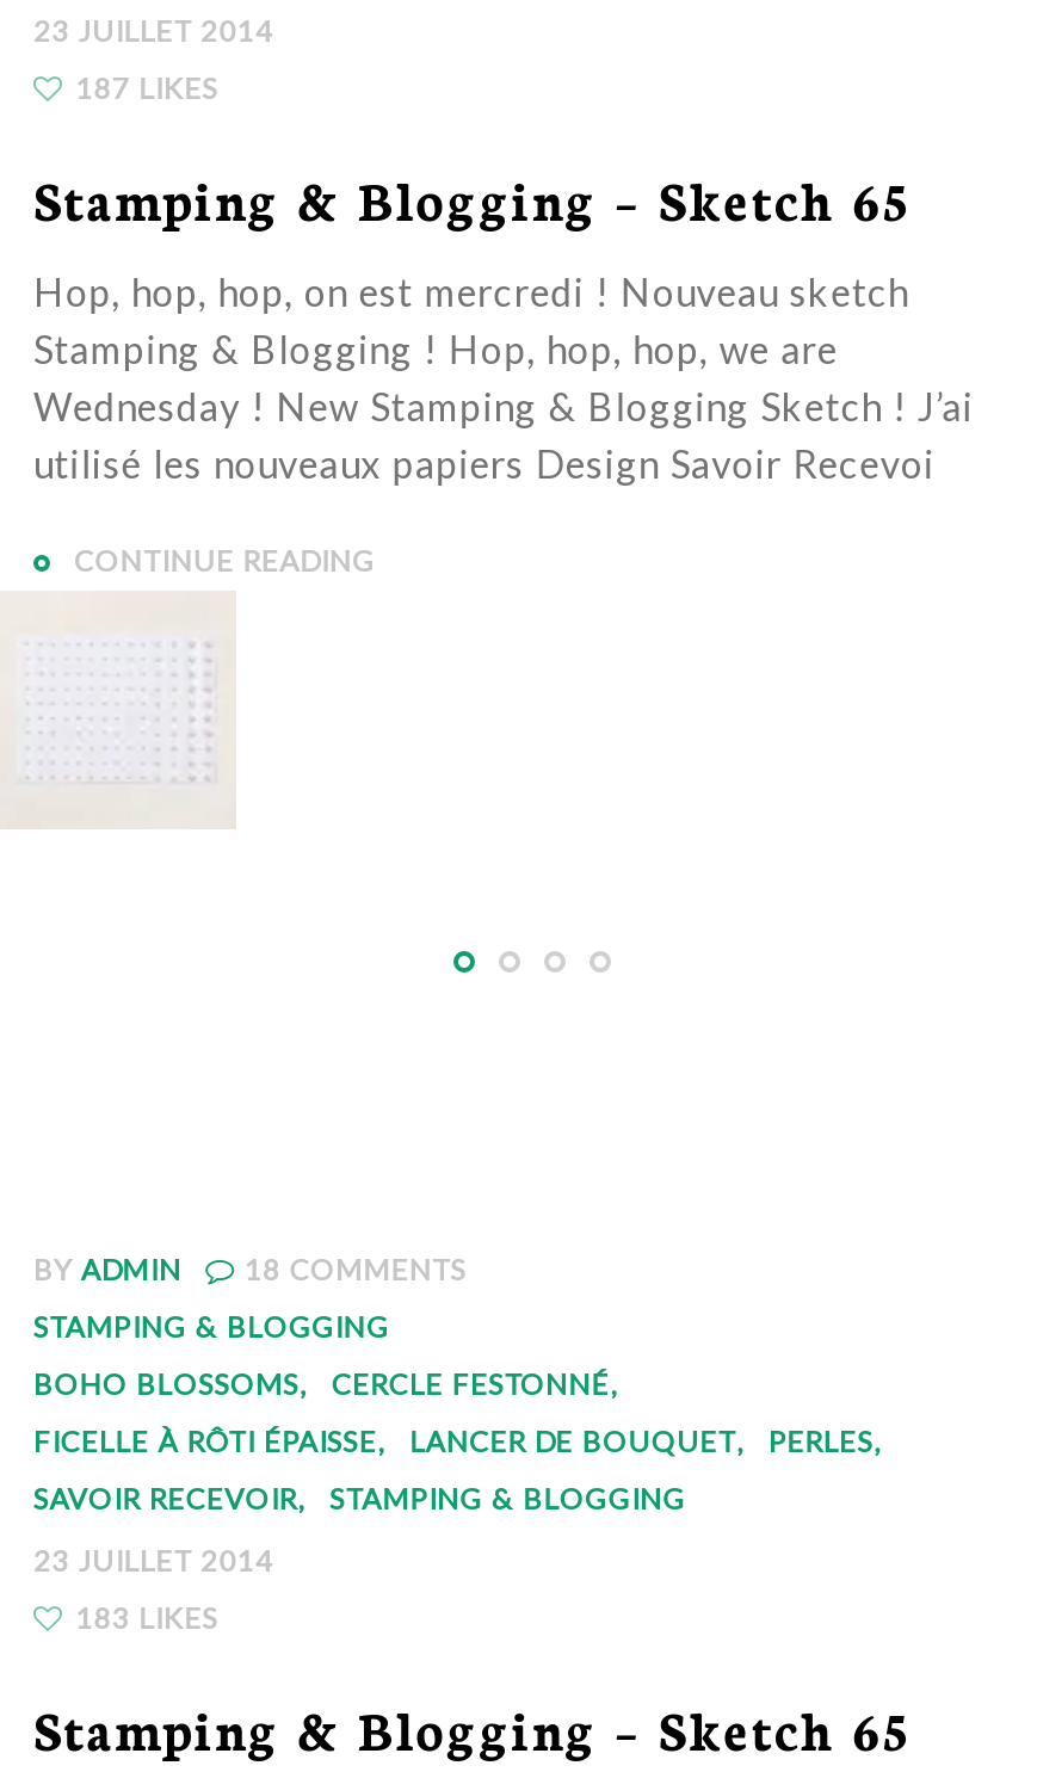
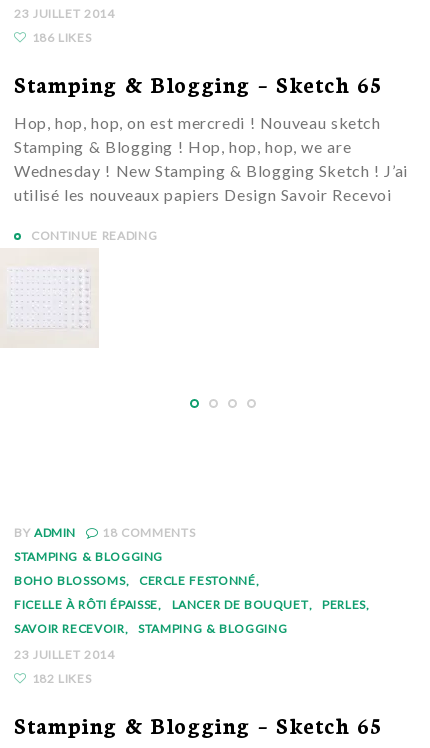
- 187 LIKES
+ 186 LIKES

- 183 LIKES
+ 182 LIKES
